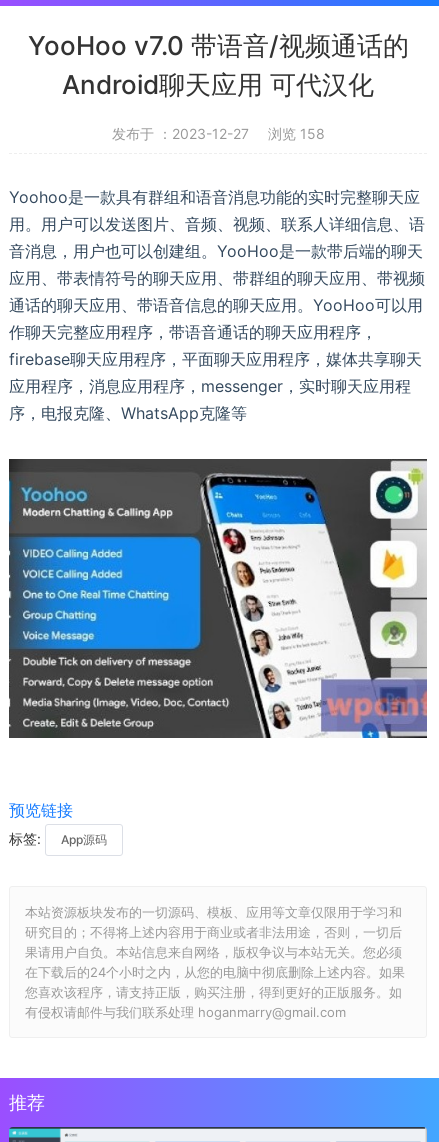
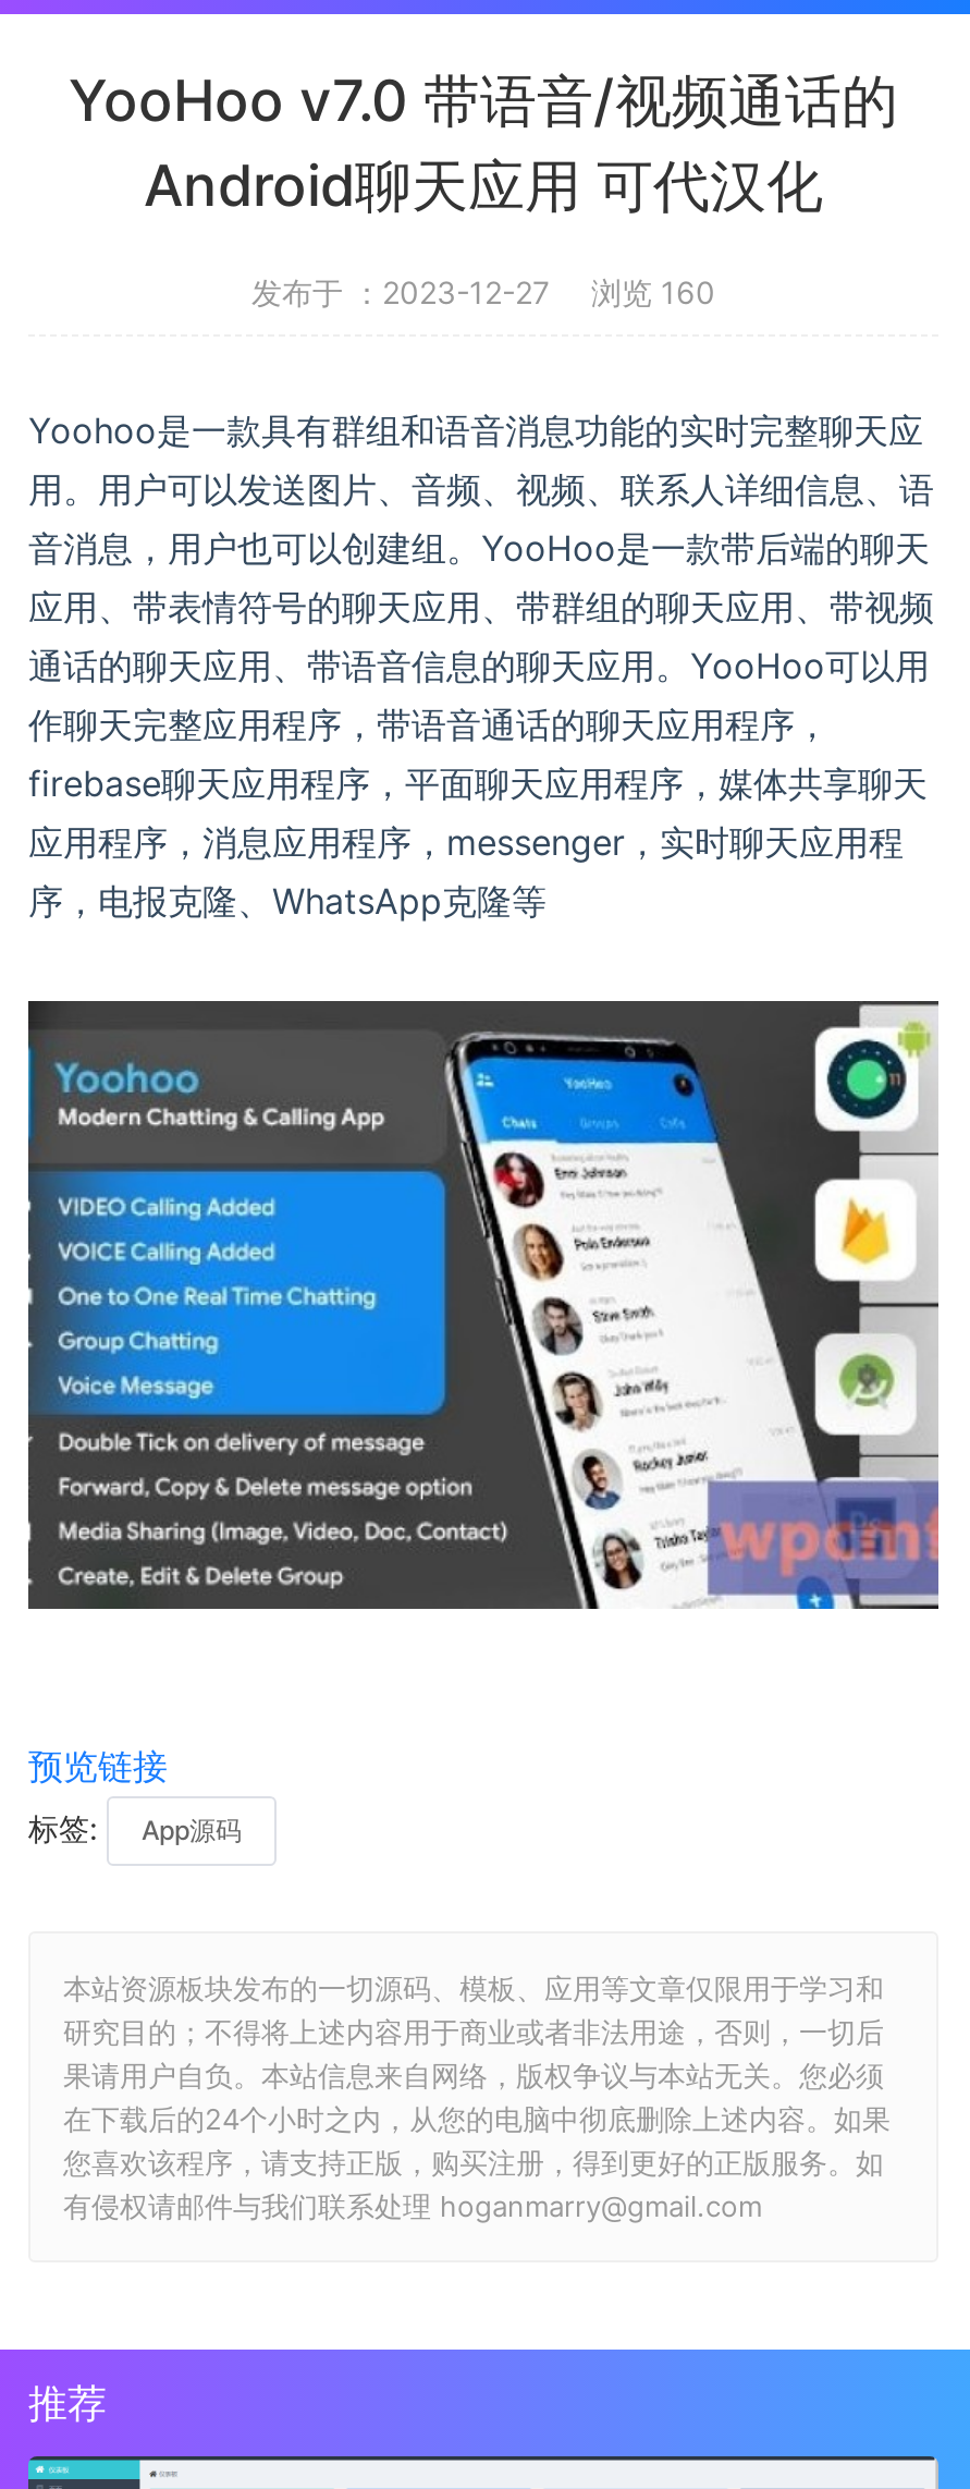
- 发布于 ：2023-12-27 浏览 158
+ 发布于 ：2023-12-27 浏览 160
